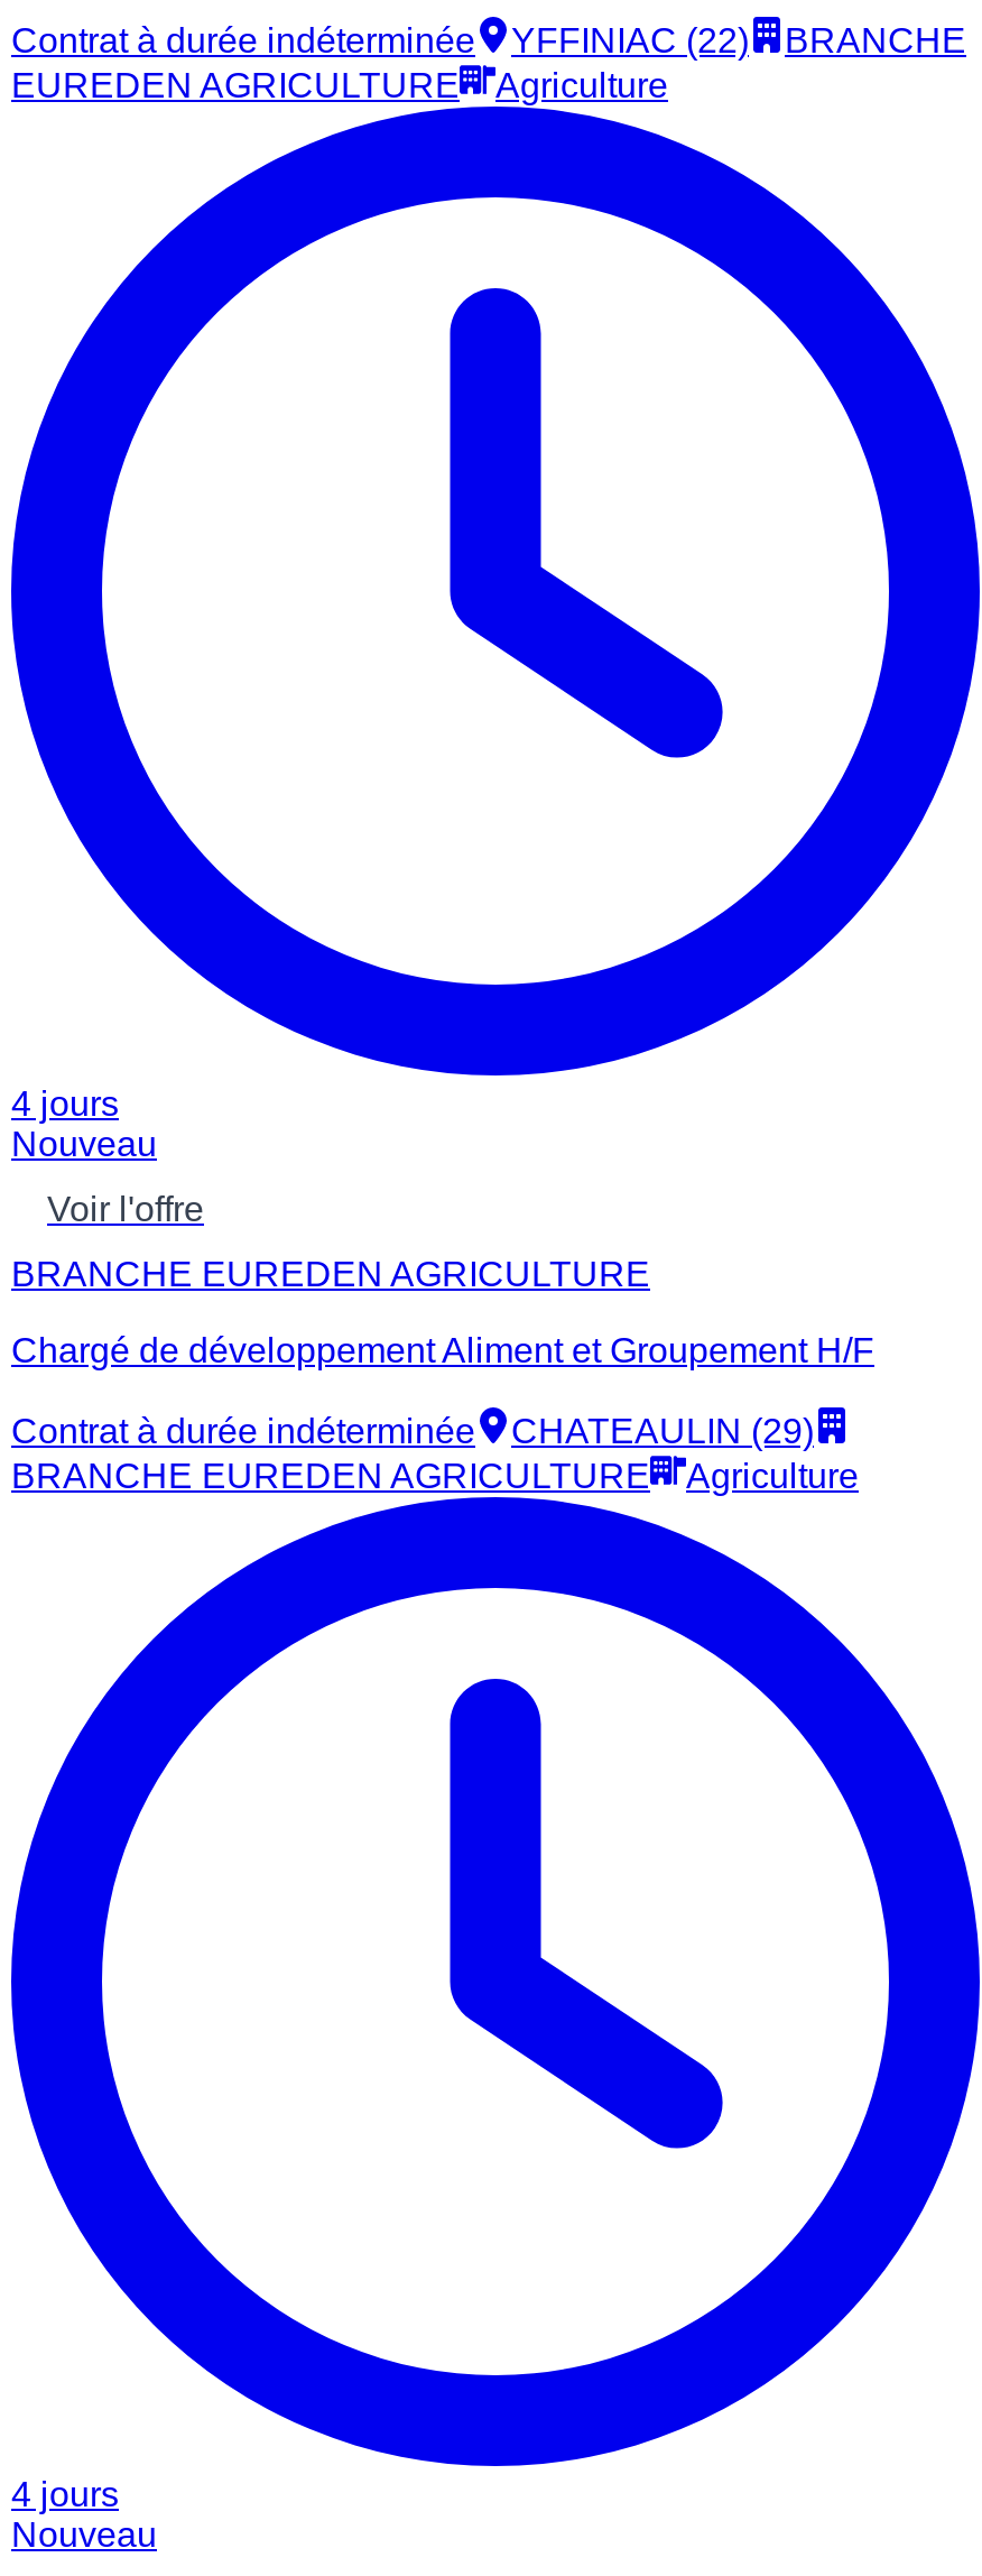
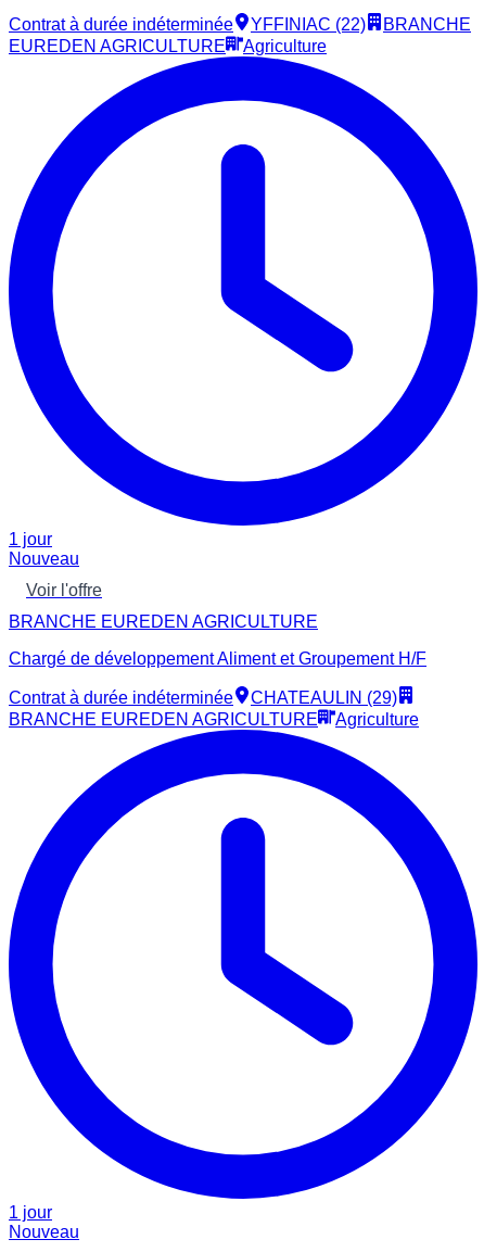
- 4 jours
+ 1 jour

- 4 jours
+ 1 jour
